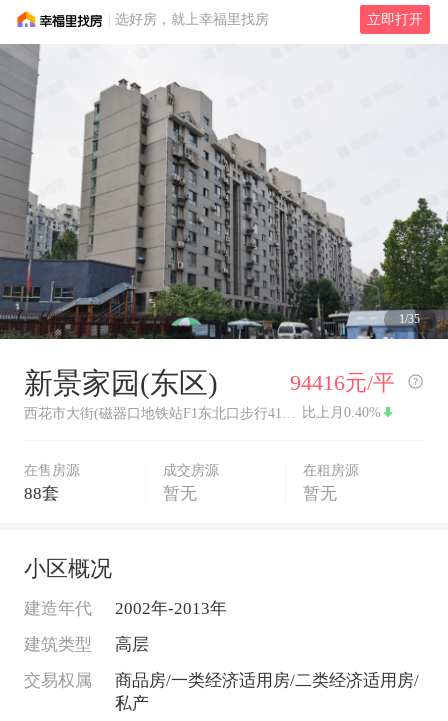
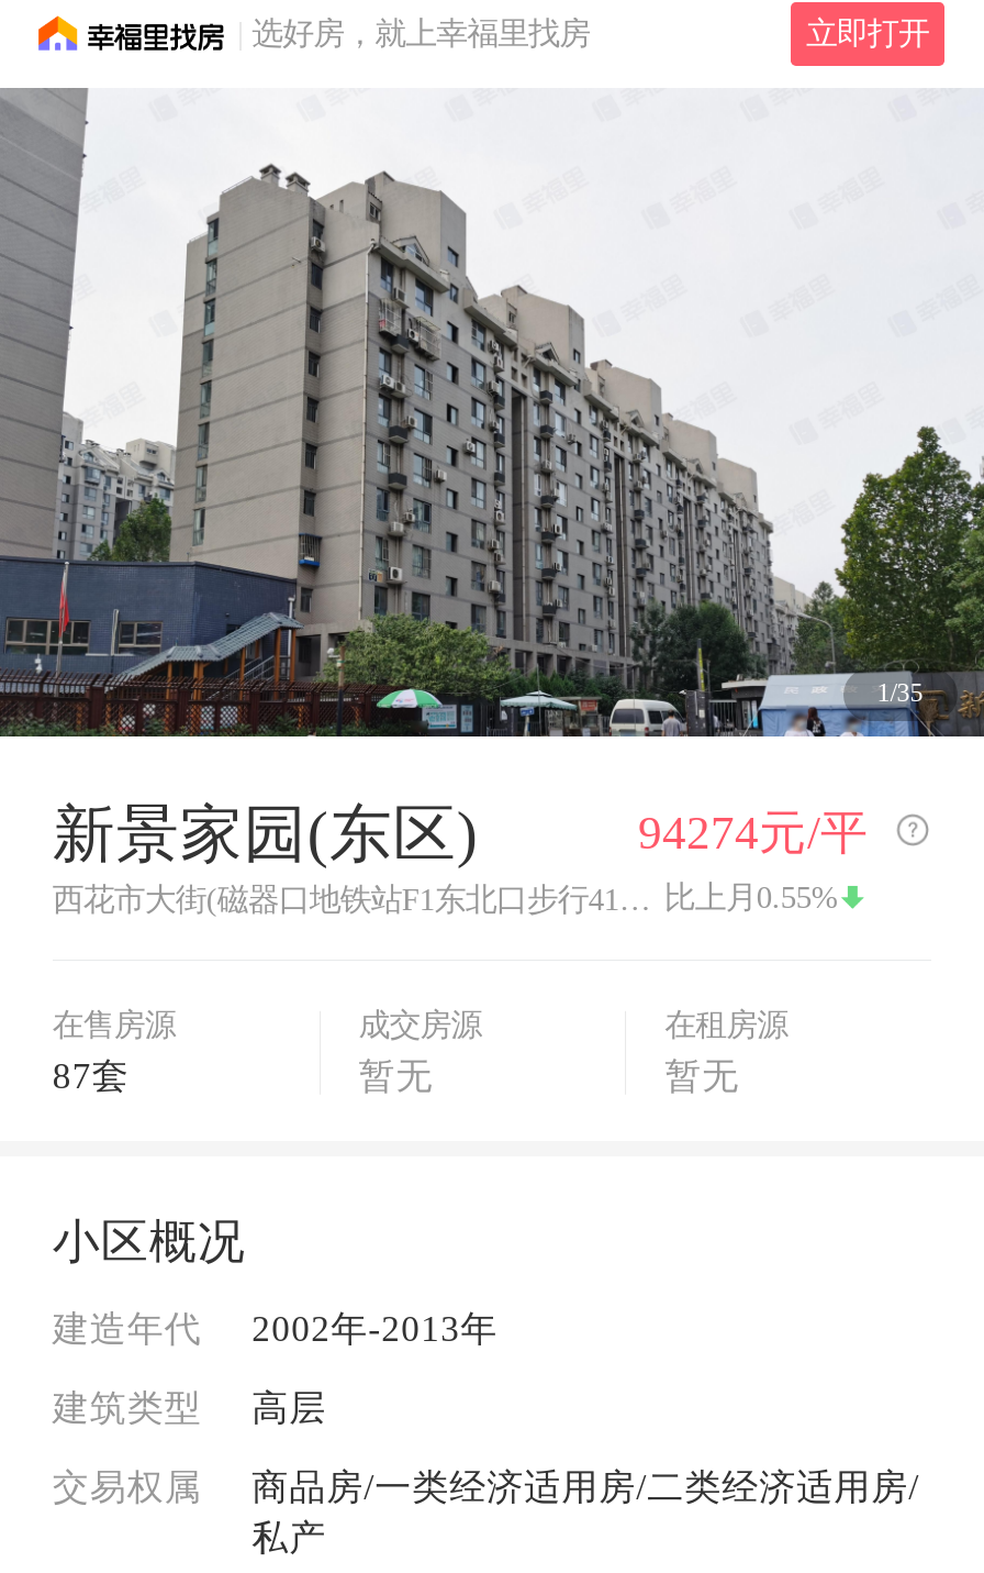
- 94416元/平
+ 94274元/平

- 比上月0.40%
+ 比上月0.55%

- 88套
+ 87套
